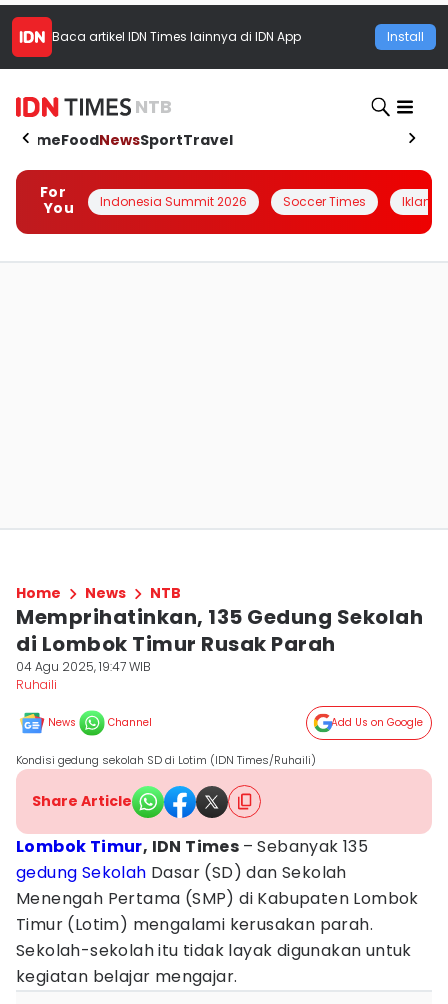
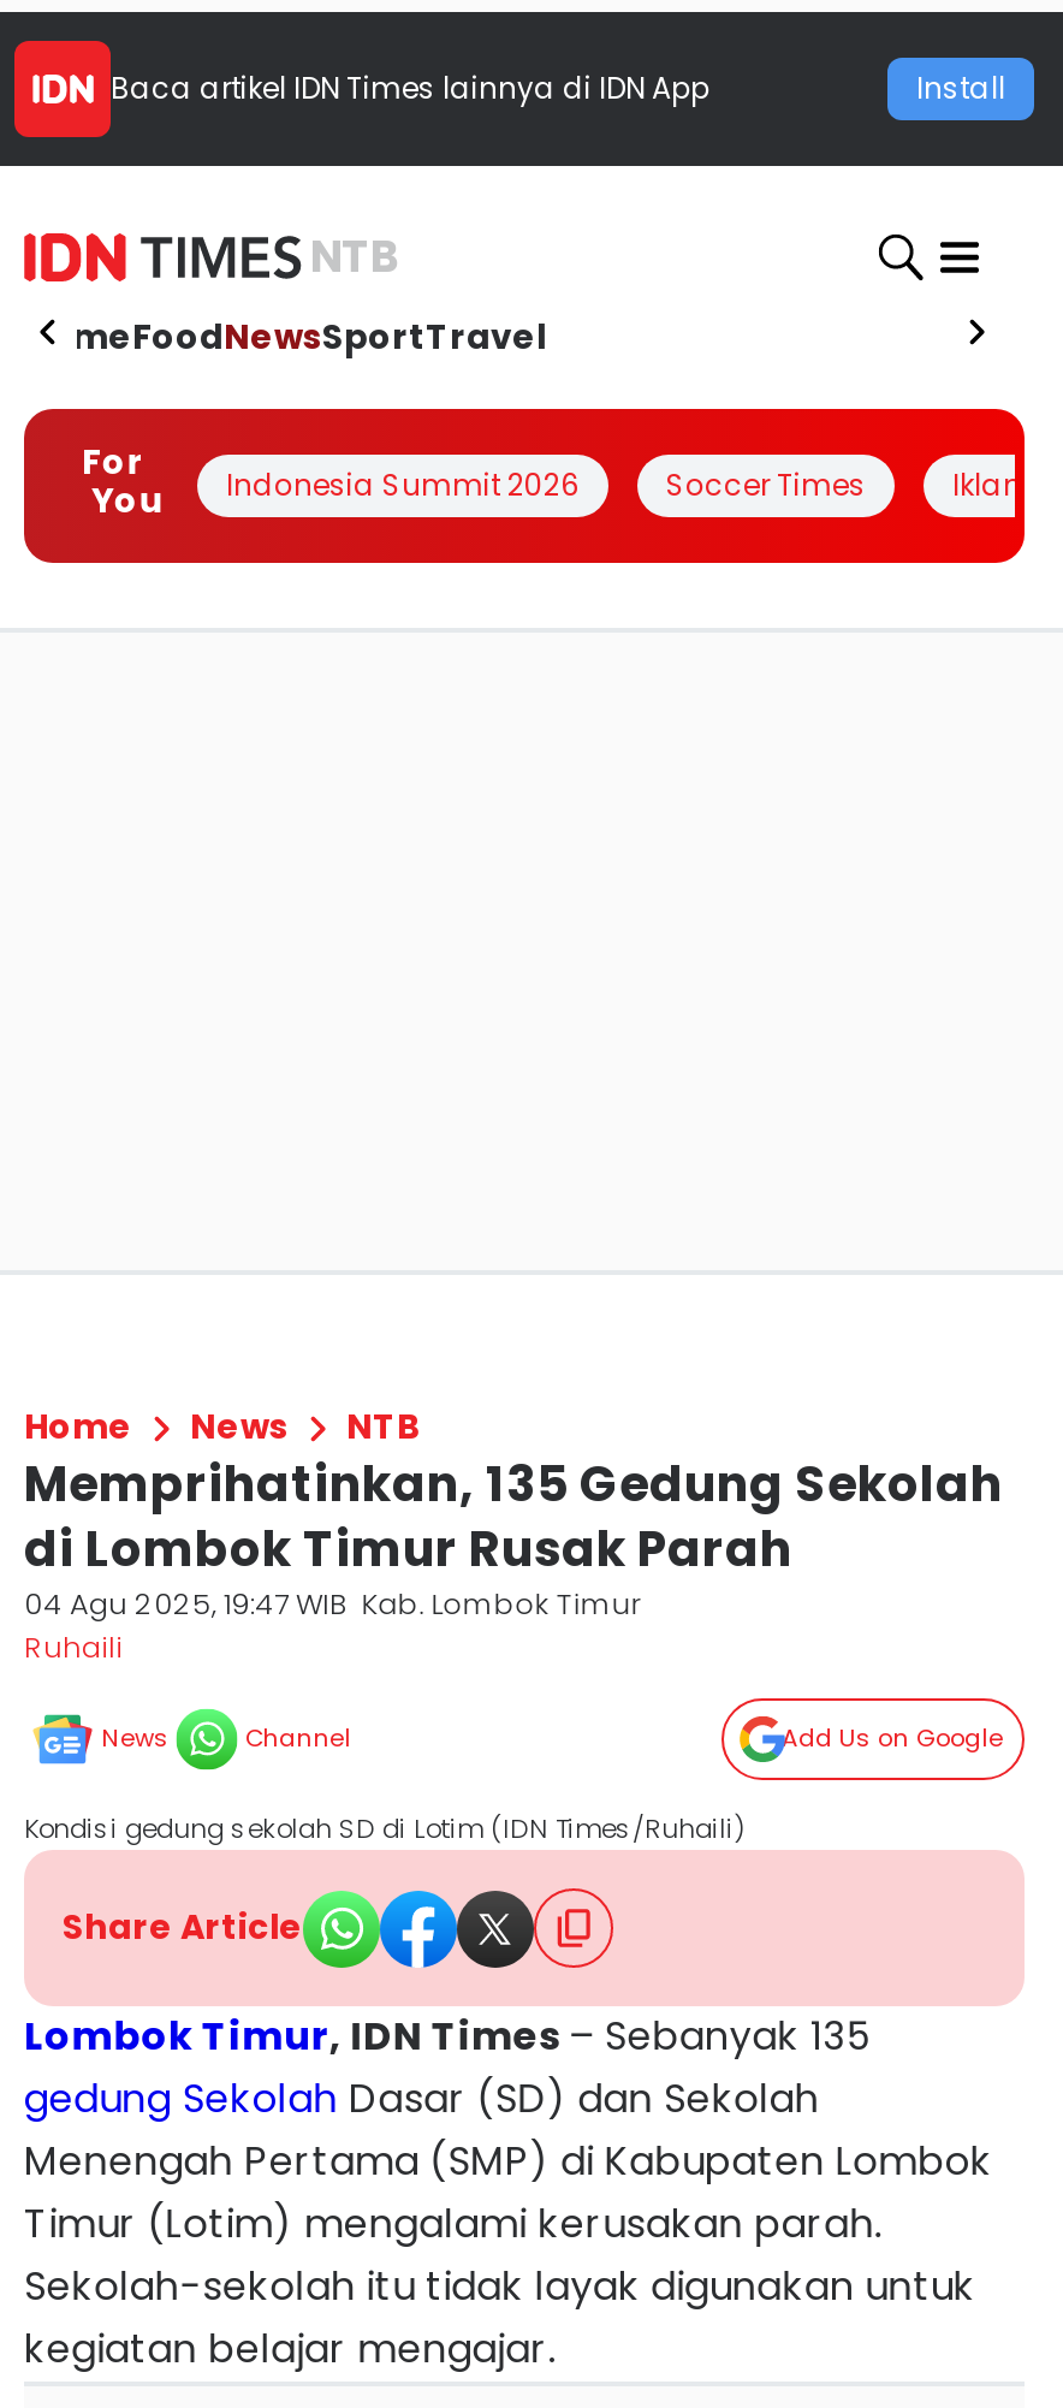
- 04 Agu 2025, 19:47 WIB
+ 04 Agu 2025, 19:47 WIB Kab. Lombok Timur
